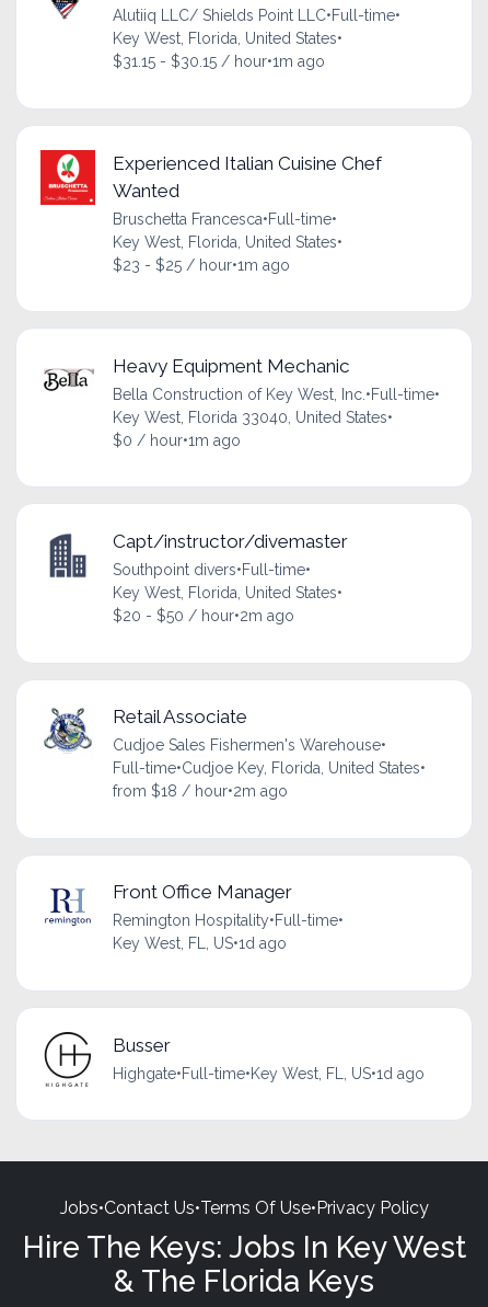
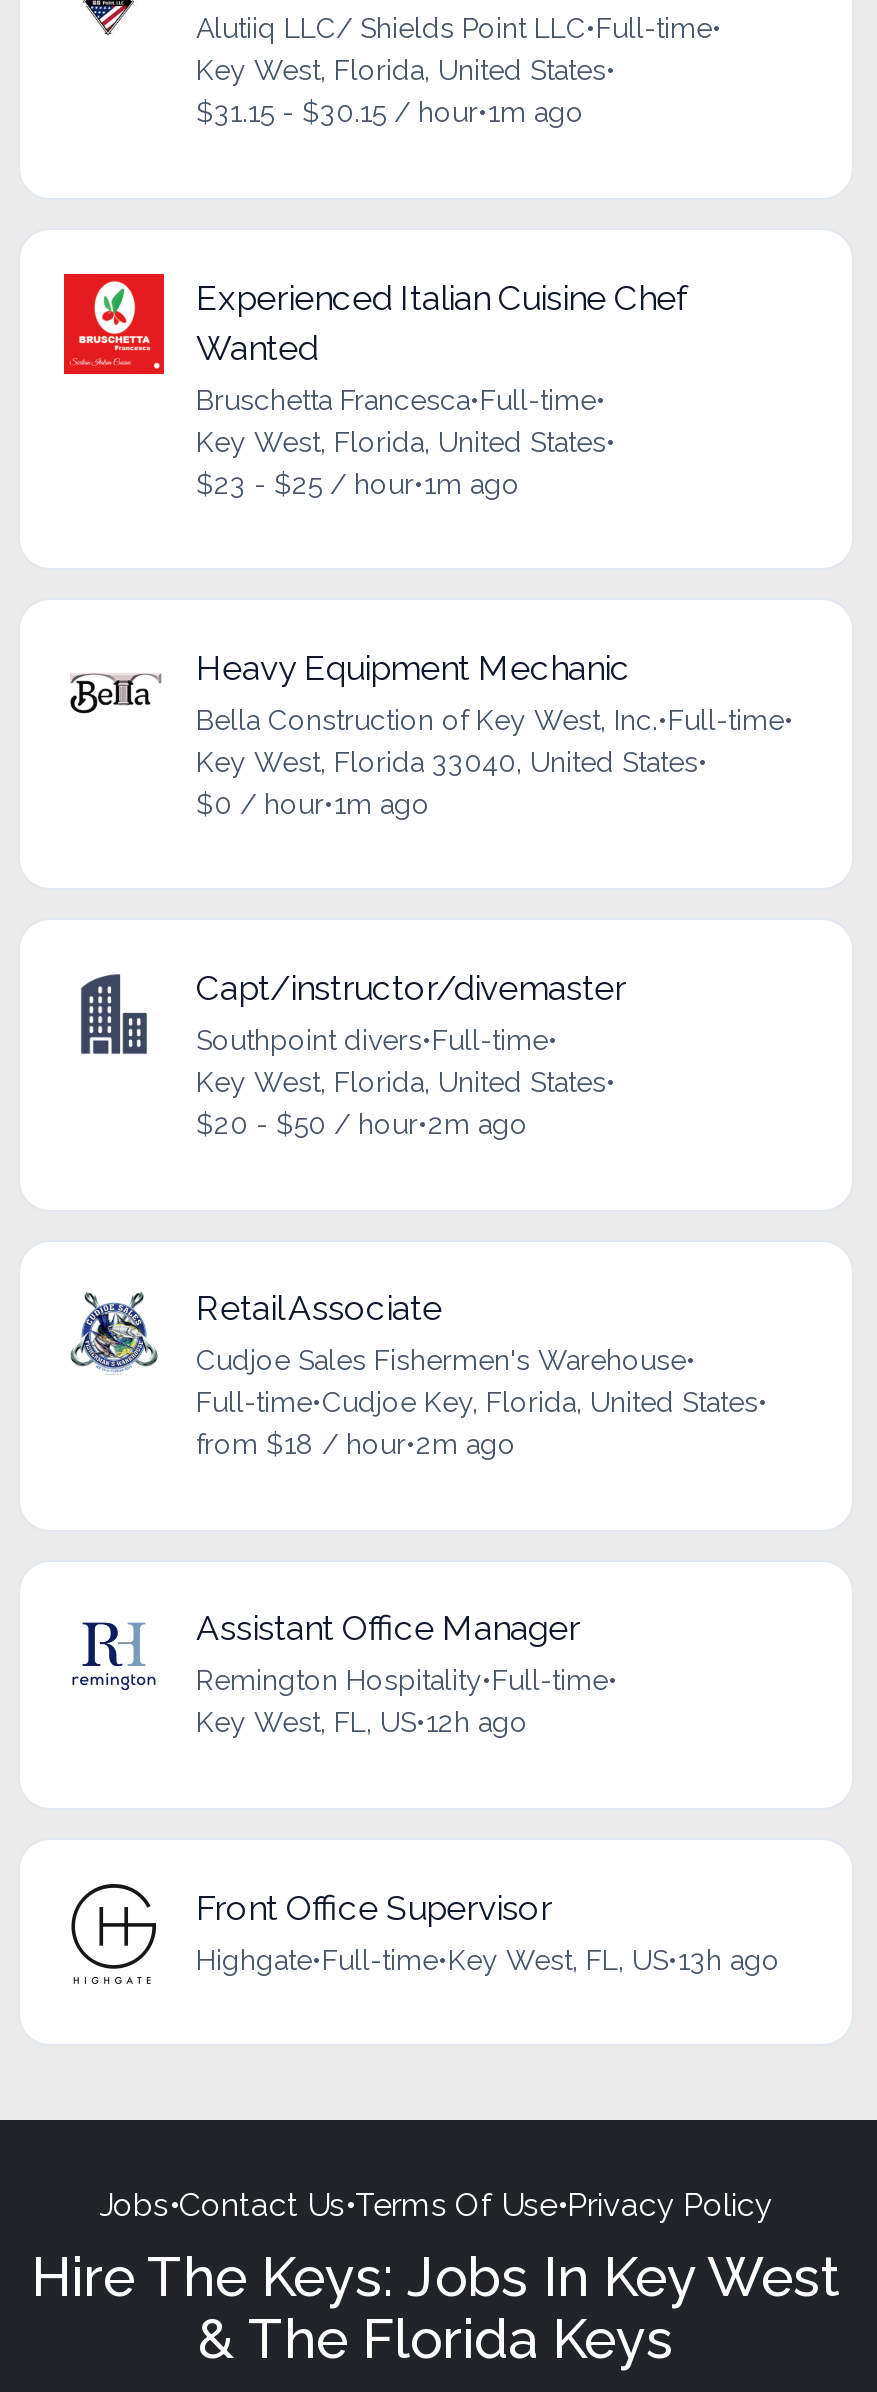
- Front Office Manager
+ Assistant Office Manager

- Key West, FL, US•1d ago
+ Key West, FL, US•12h ago

- Busser
- Highgate•Full-time•Key West, FL, US•1d ago
+ Front Office Supervisor
+ Highgate•Full-time•Key West, FL, US•13h ago
